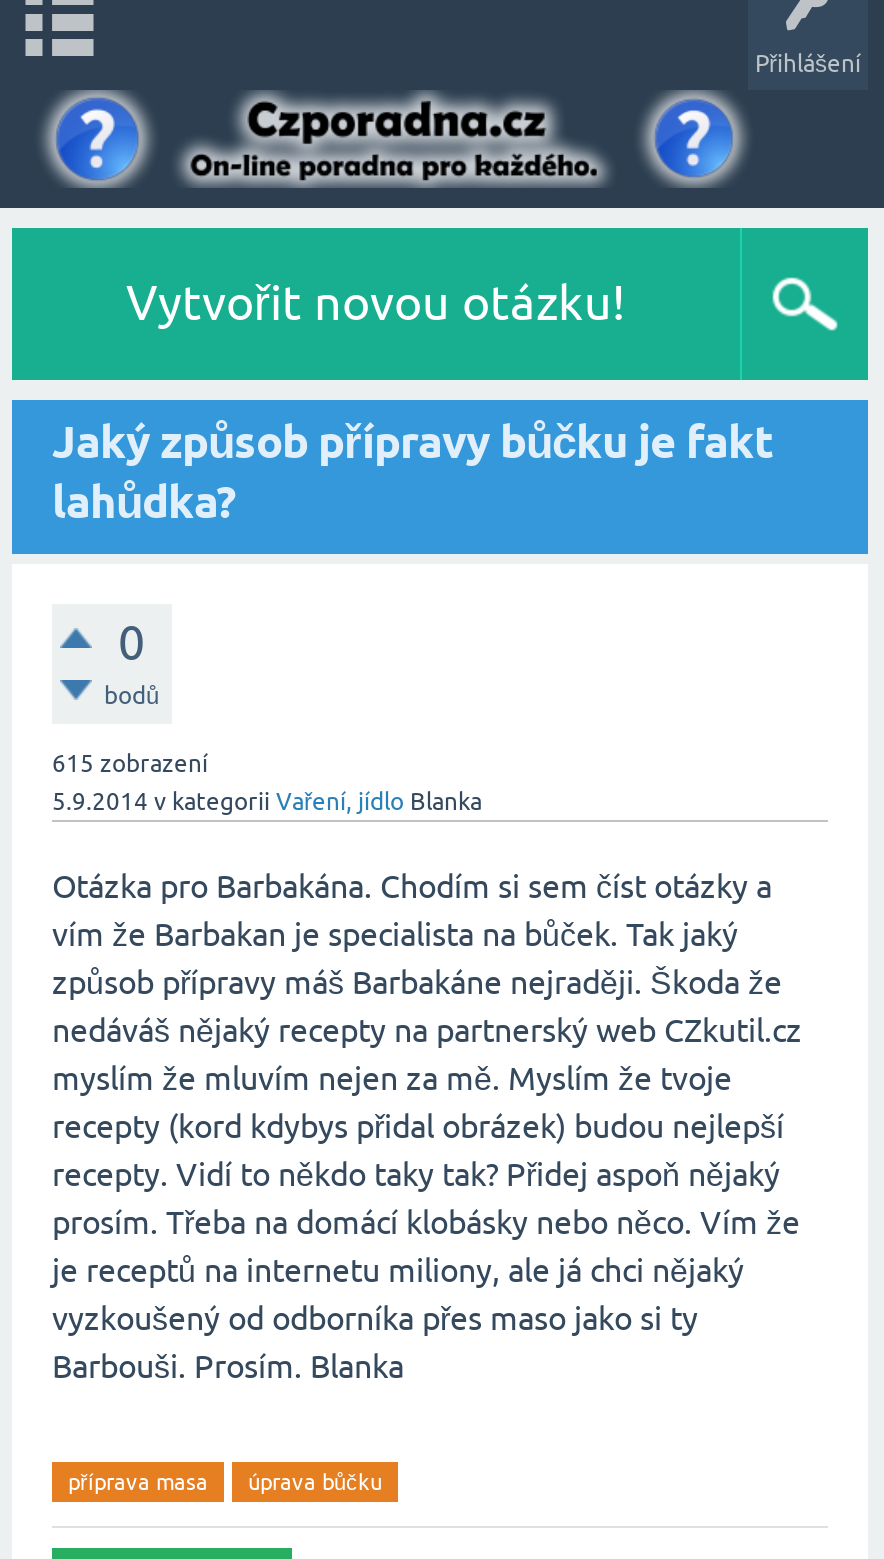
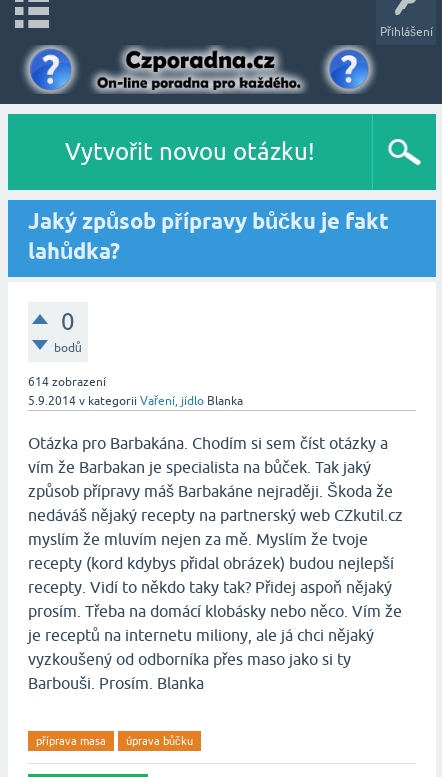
- 615 zobrazení
+ 614 zobrazení
